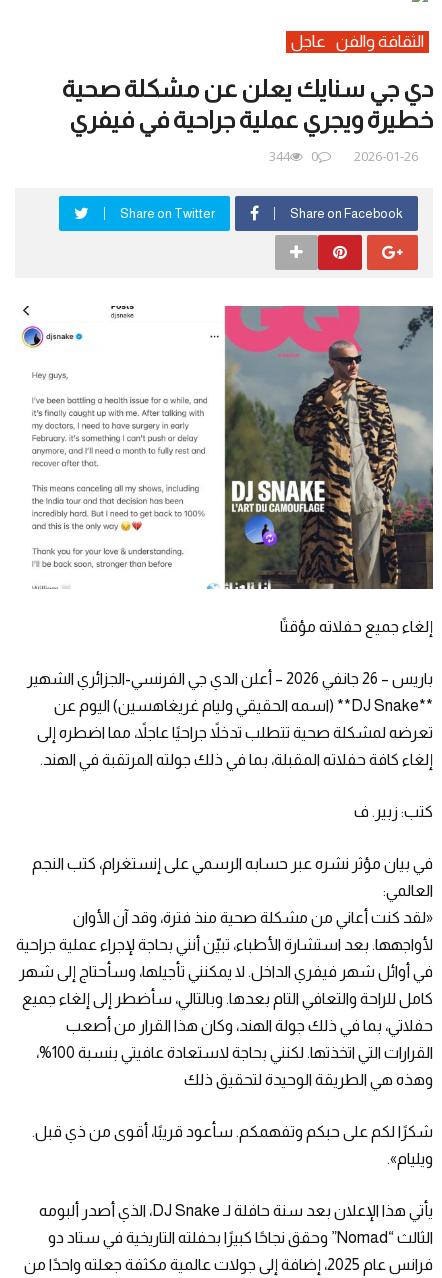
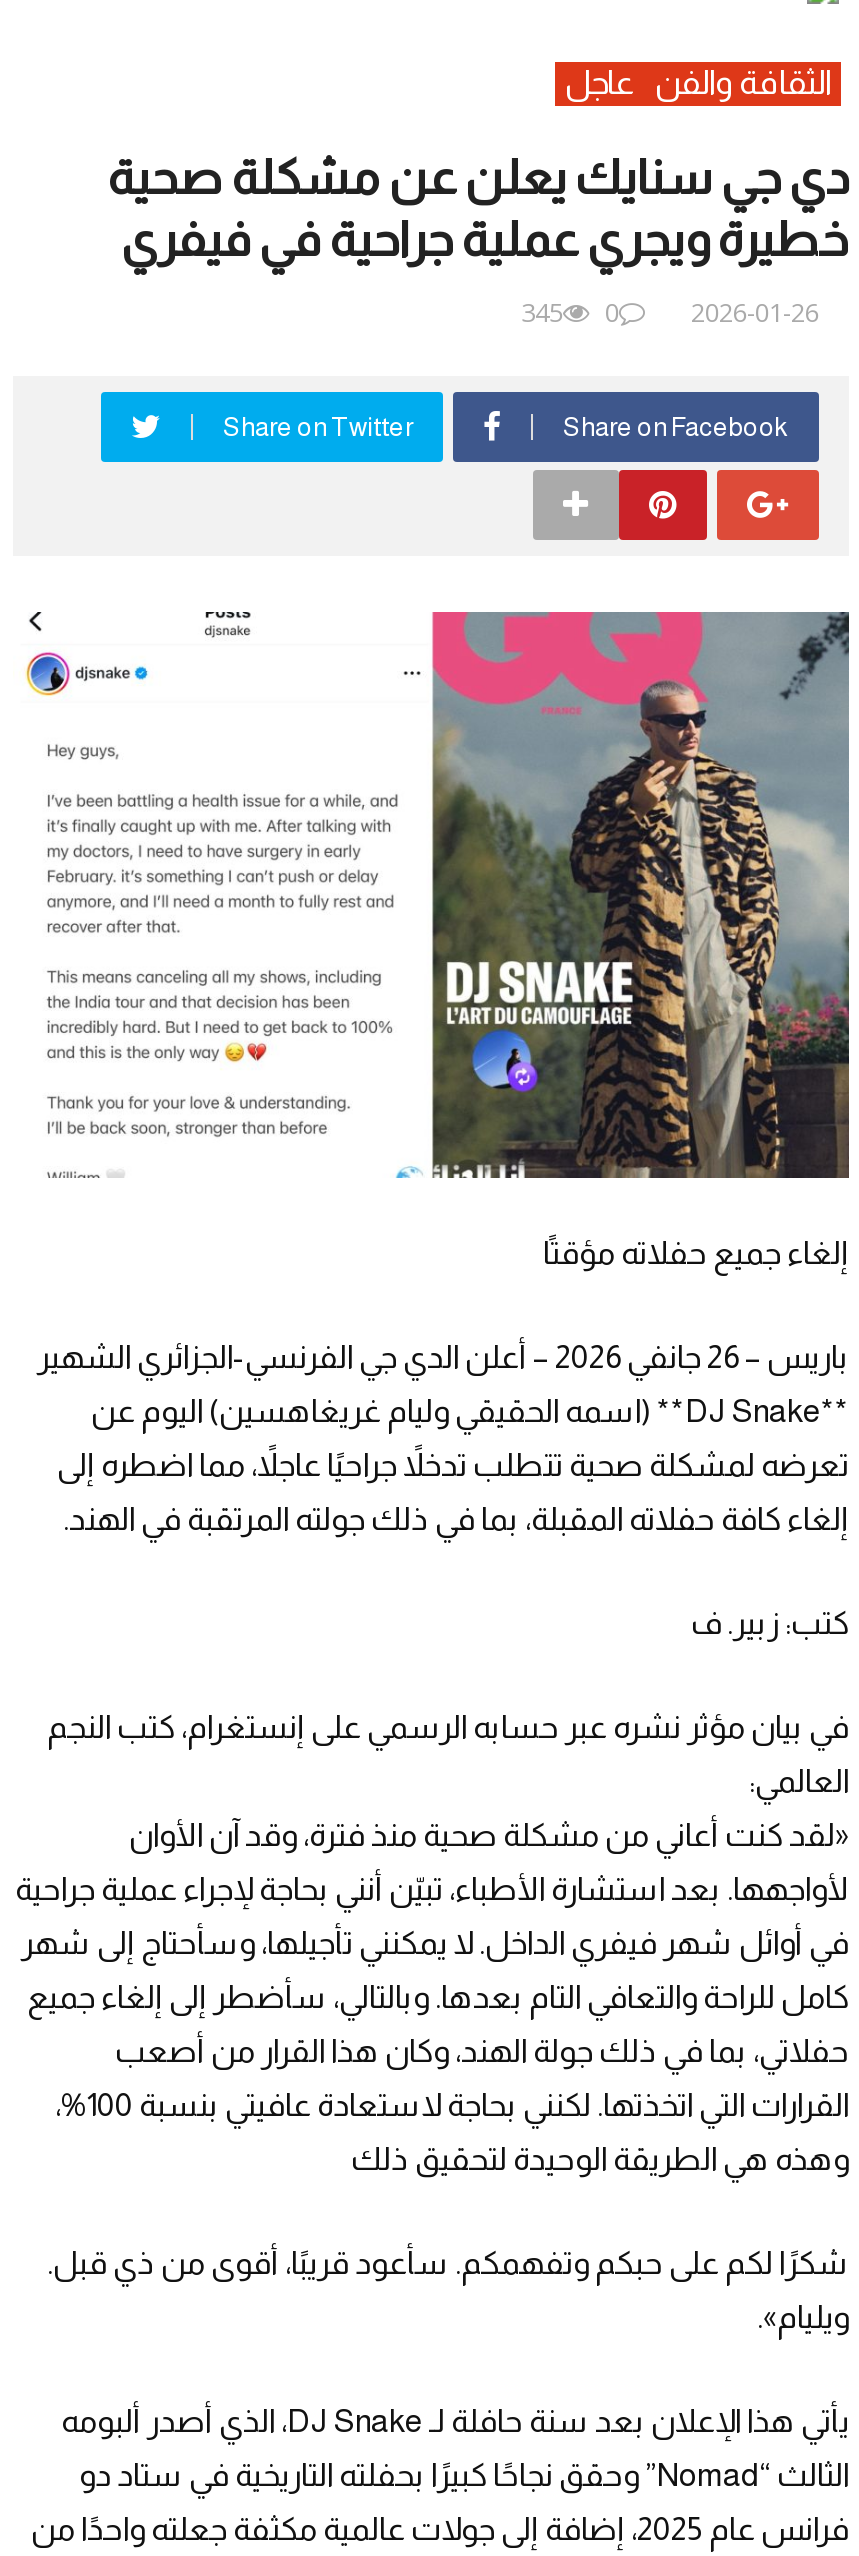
- 344 0 2026-01-26
+ 345 0 2026-01-26
